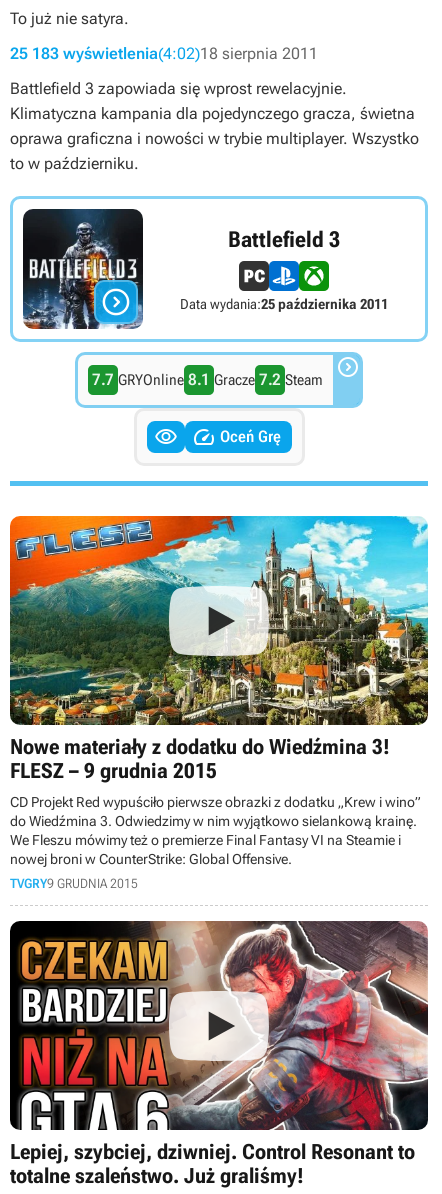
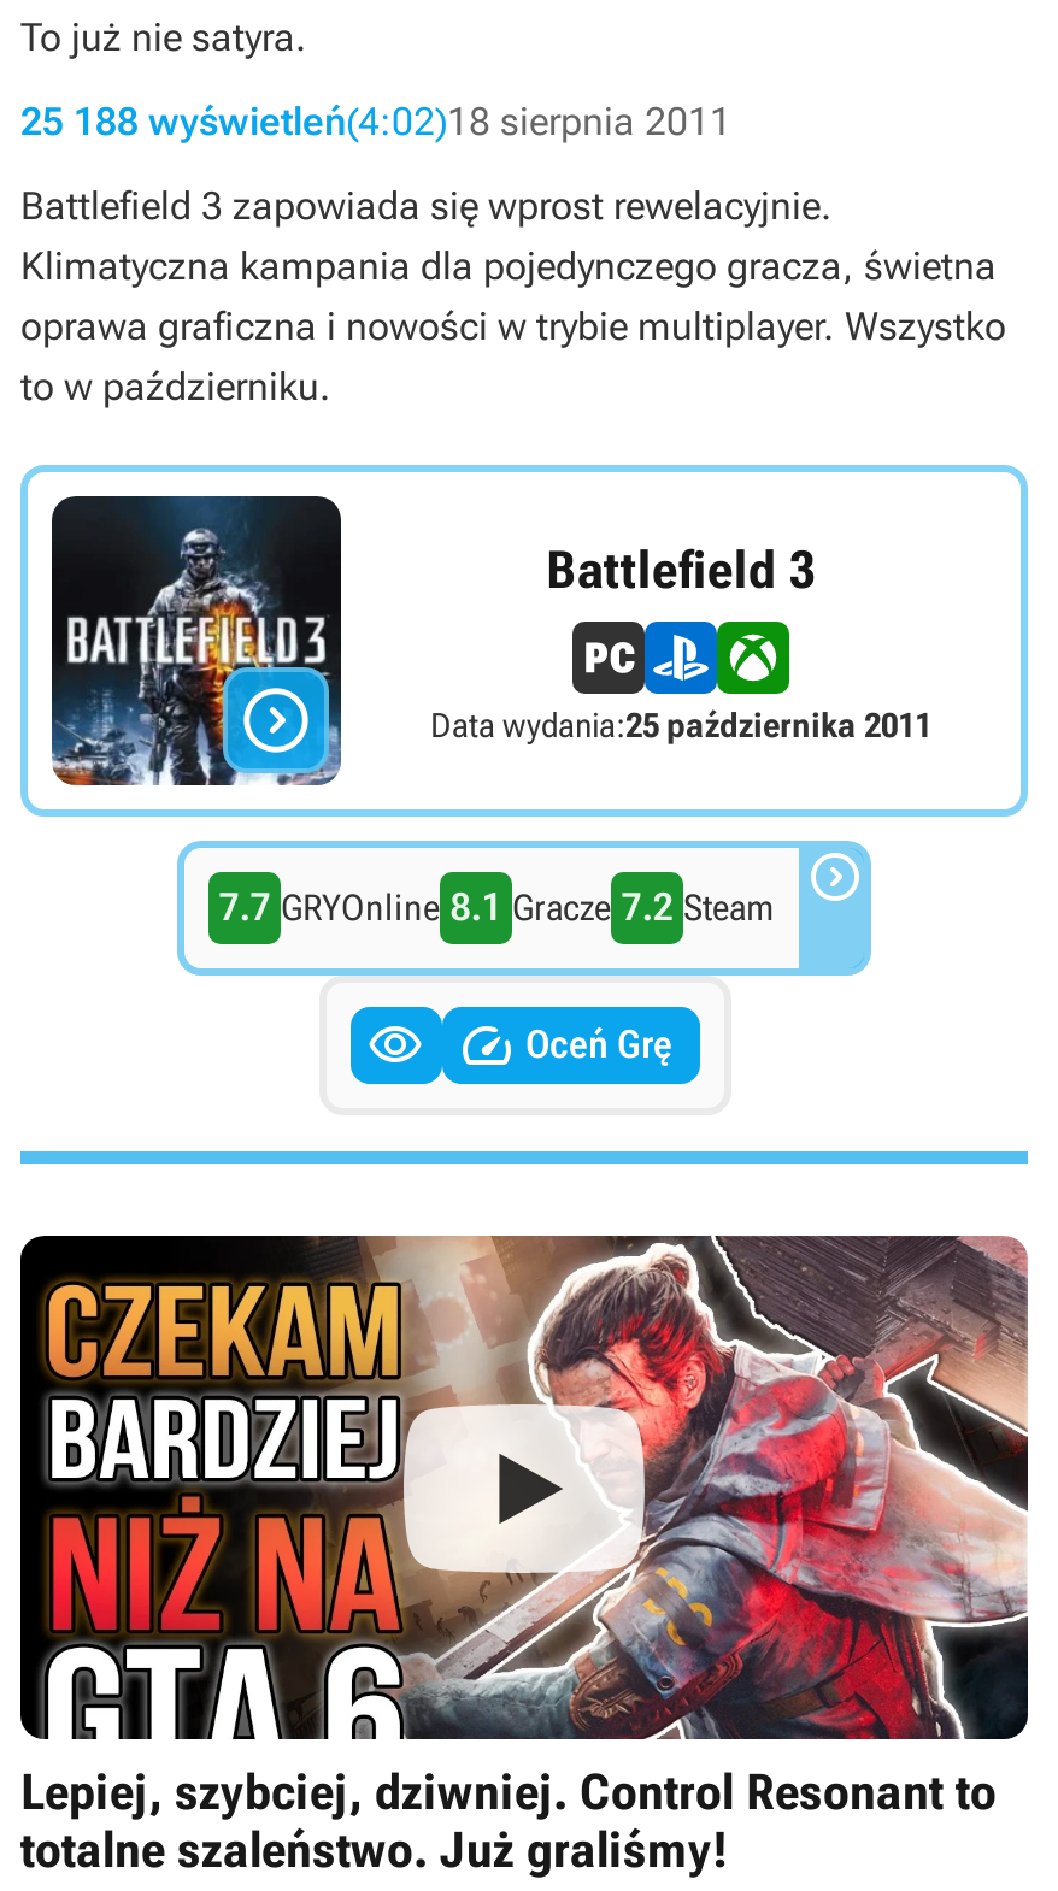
- 25 183 wyświetlenia(4:02)18 sierpnia 2011
+ 25 188 wyświetleń(4:02)18 sierpnia 2011

- [image]
- Nowe materiały z dodatku do Wiedźmina 3!
- FLESZ – 9 grudnia 2015
- CD Projekt Red wypuściło pierwsze obrazki z dodatku „Krew i wino”
- do Wiedźmina 3. Odwiedzimy w nim wyjątkowo sielankową krainę.
- We Fleszu mówimy też o premierze Final Fantasy VI na Steamie i
- nowej broni w CounterStrike: Global Offensive.
- TVGRY9 GRUDNIA 2015
